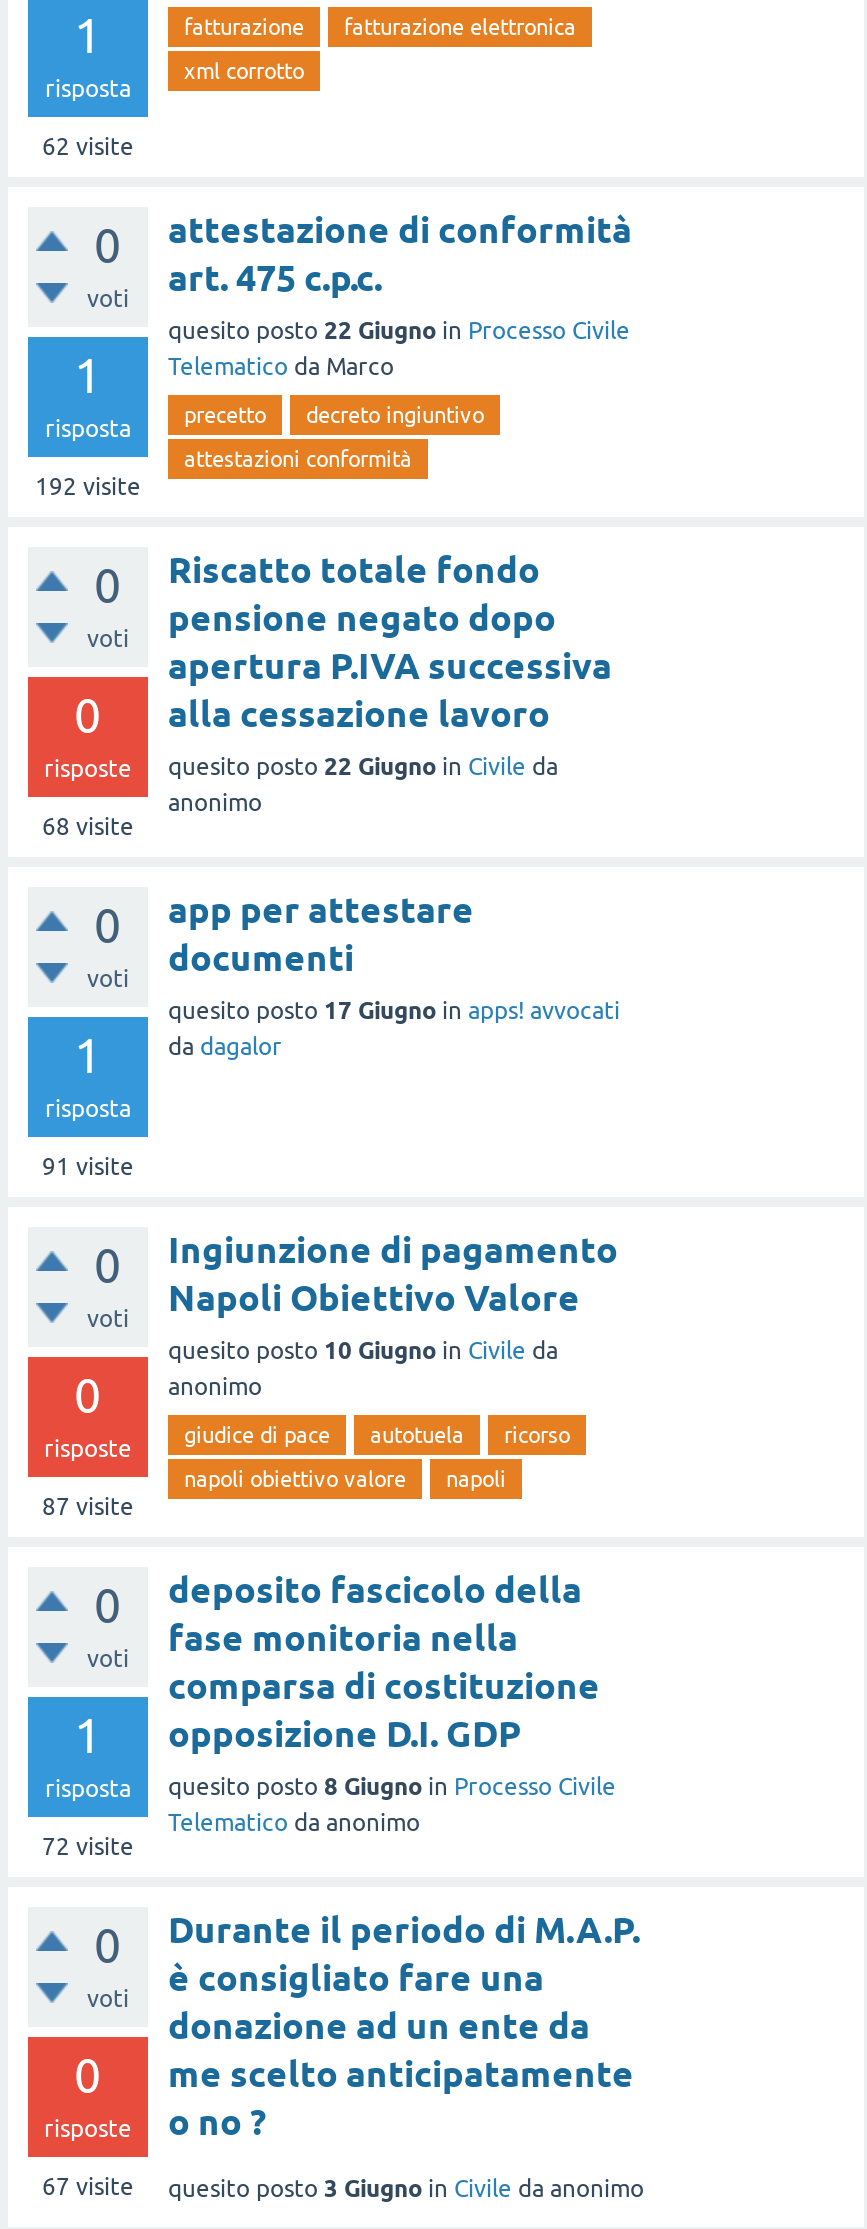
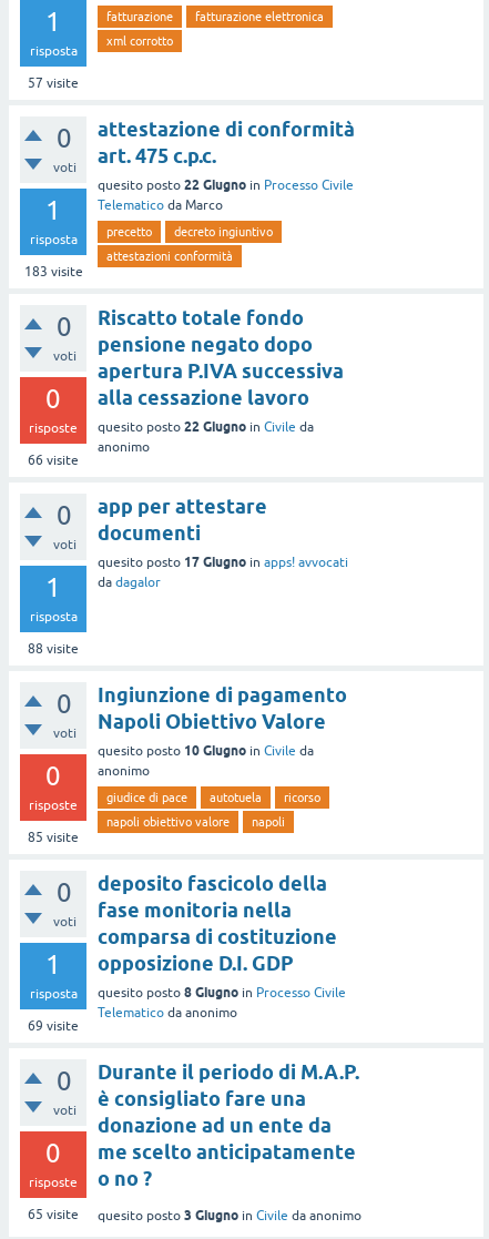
- 62 visite
+ 57 visite

- 192 visite
+ 183 visite

- 68 visite
+ 66 visite

- 91 visite
+ 88 visite

- 87 visite
+ 85 visite

- 72 visite
+ 69 visite

- 67 visite quesito posto 3 Giugno in Civile da anonimo
+ 65 visite quesito posto 3 Giugno in Civile da anonimo
